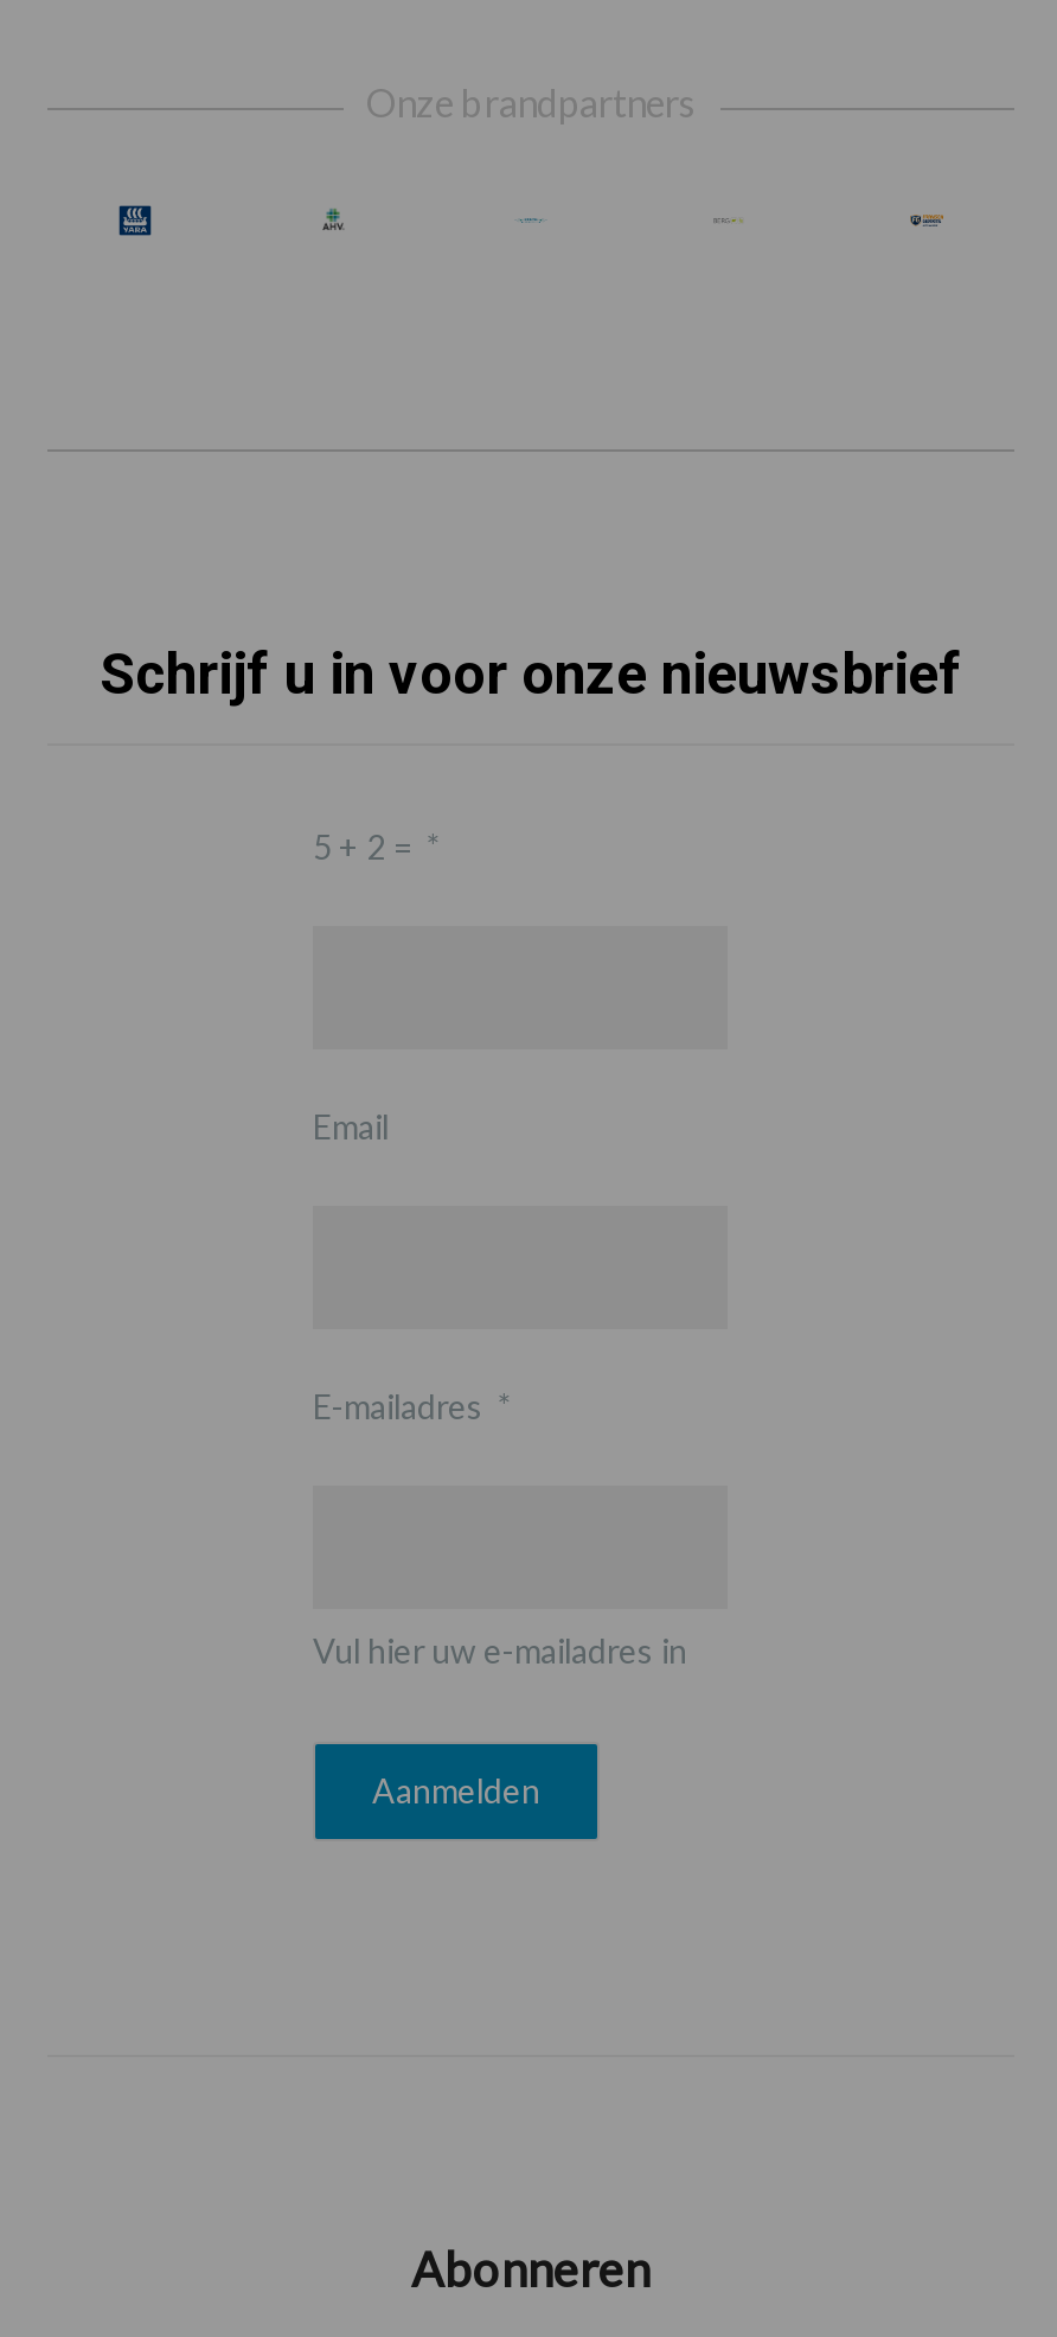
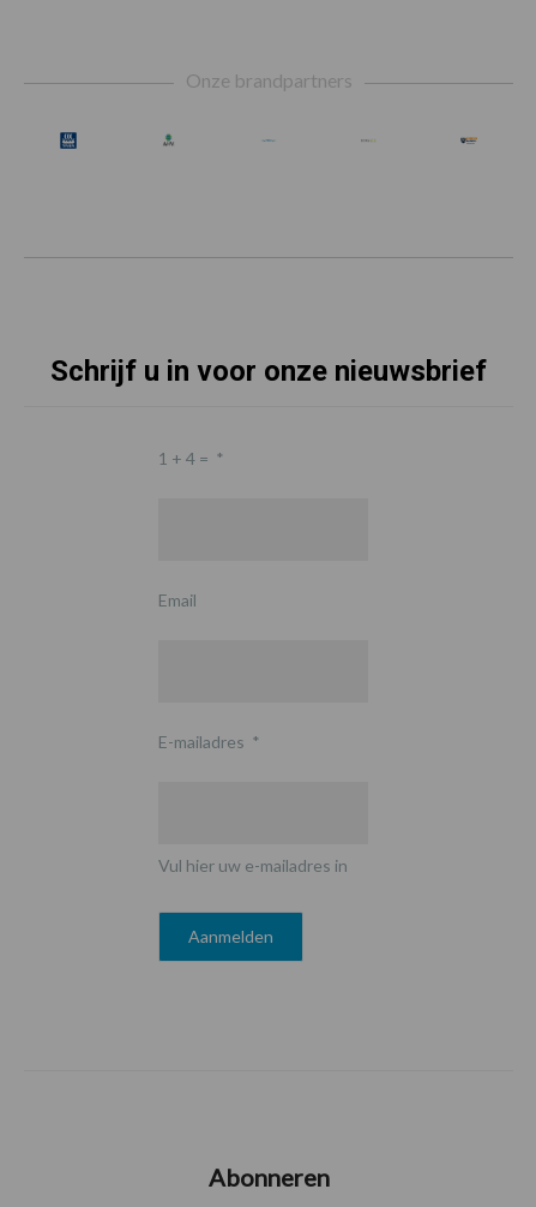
- 5 + 2 = *
+ 1 + 4 = *
